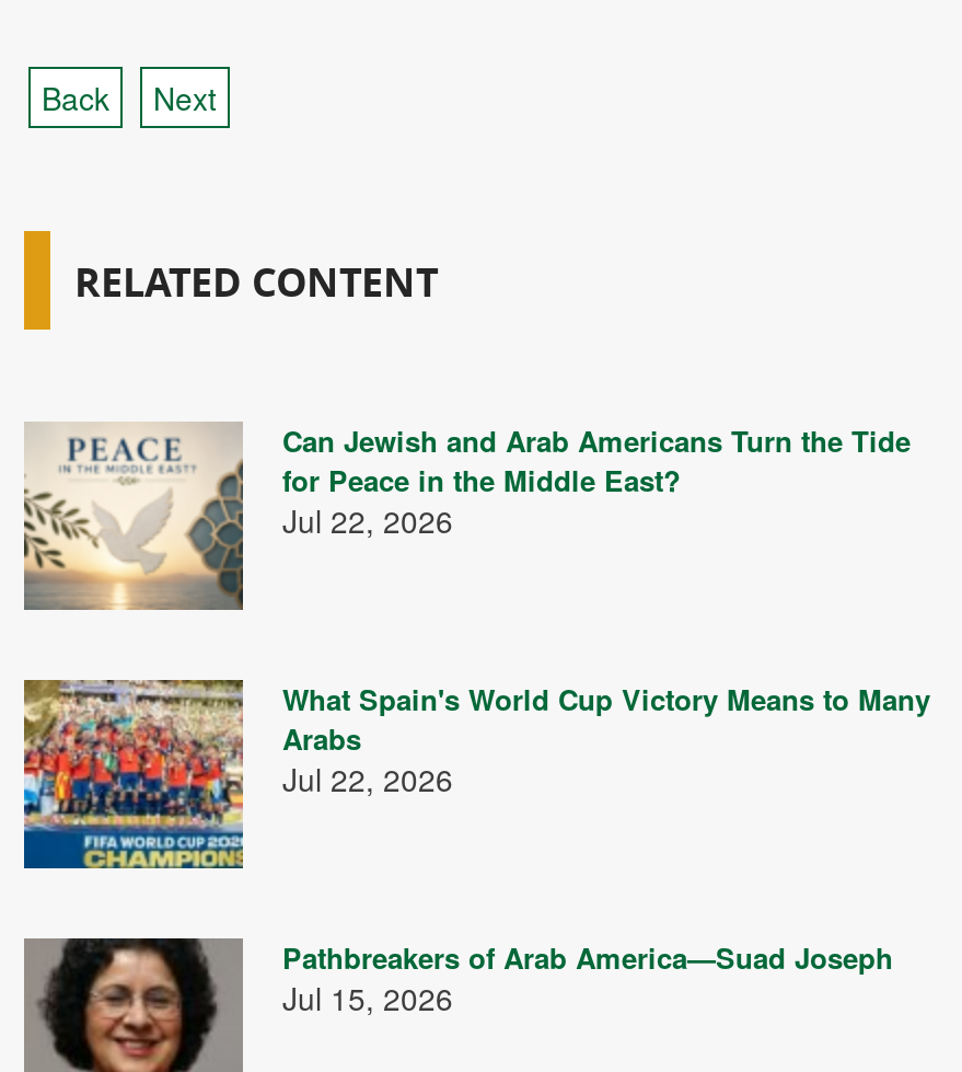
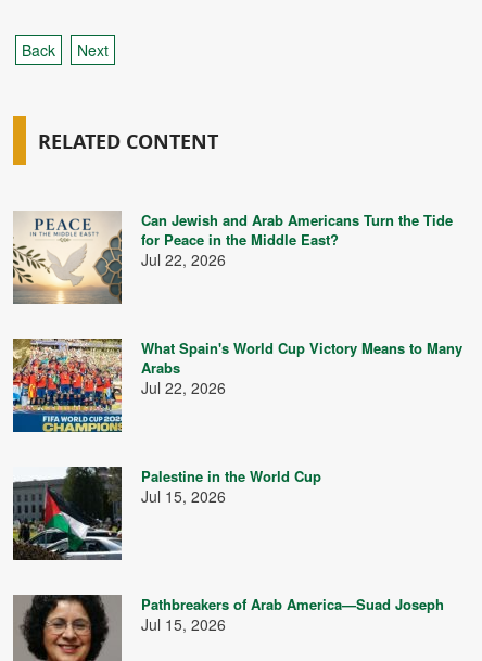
+ [image]
+ Palestine in the World Cup
+ Jul 15, 2026
